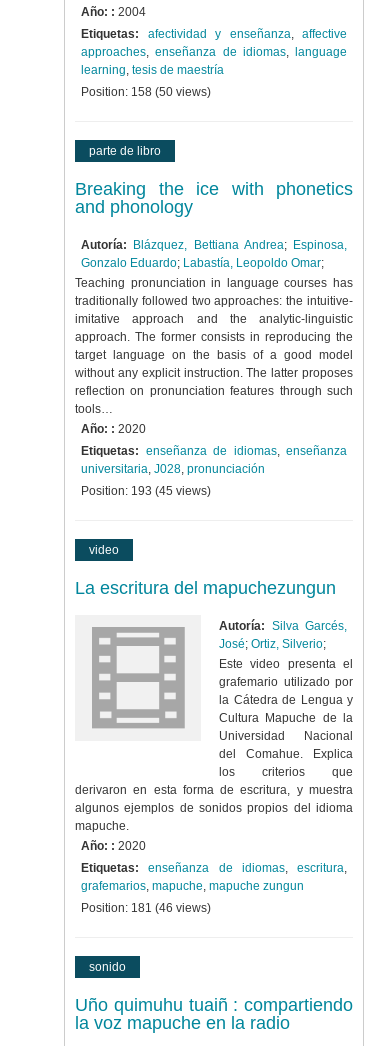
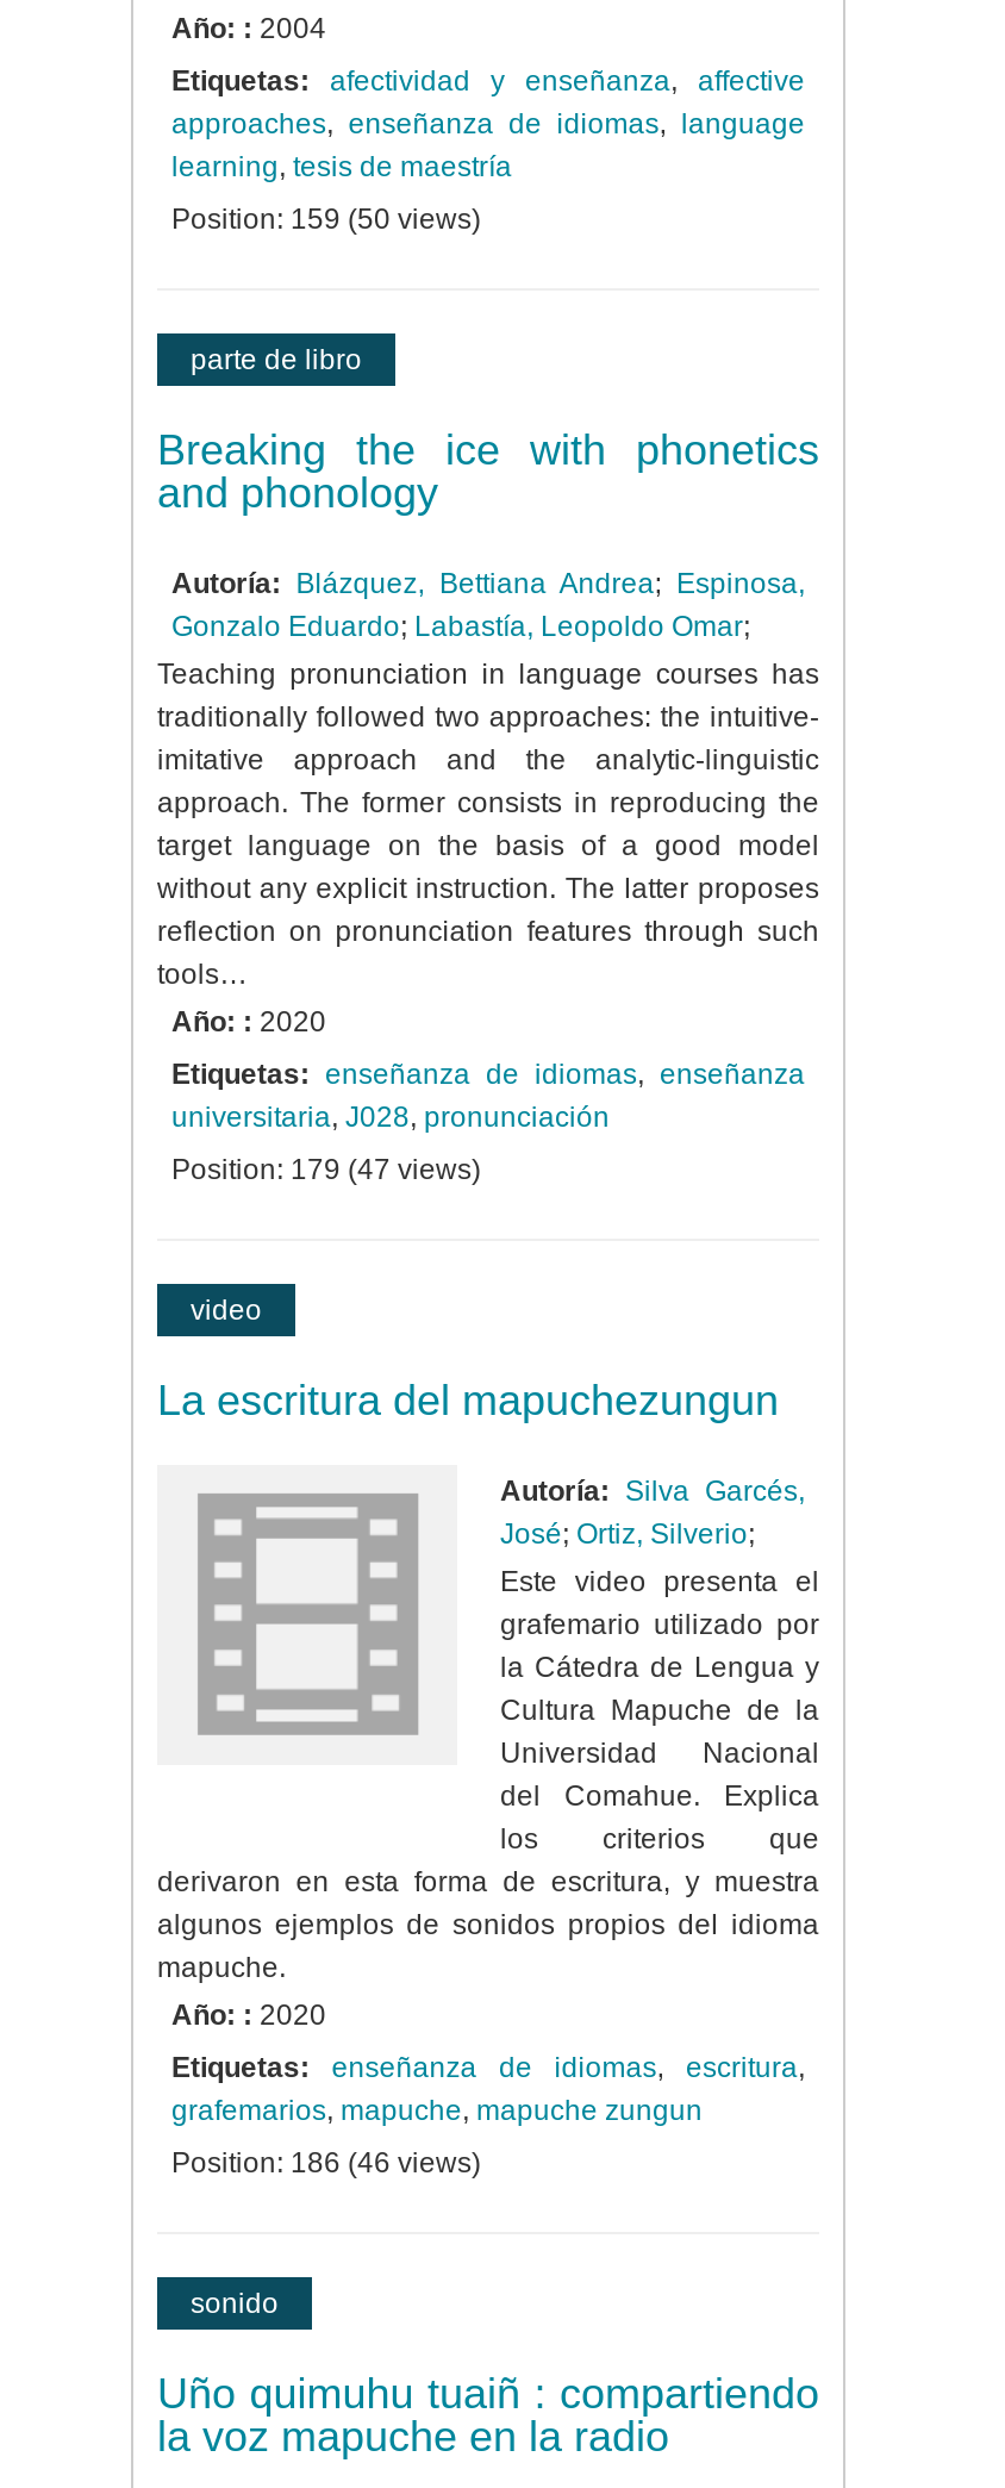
- Position: 158 (50 views)
+ Position: 159 (50 views)

- Position: 193 (45 views)
+ Position: 179 (47 views)

- Position: 181 (46 views)
+ Position: 186 (46 views)
